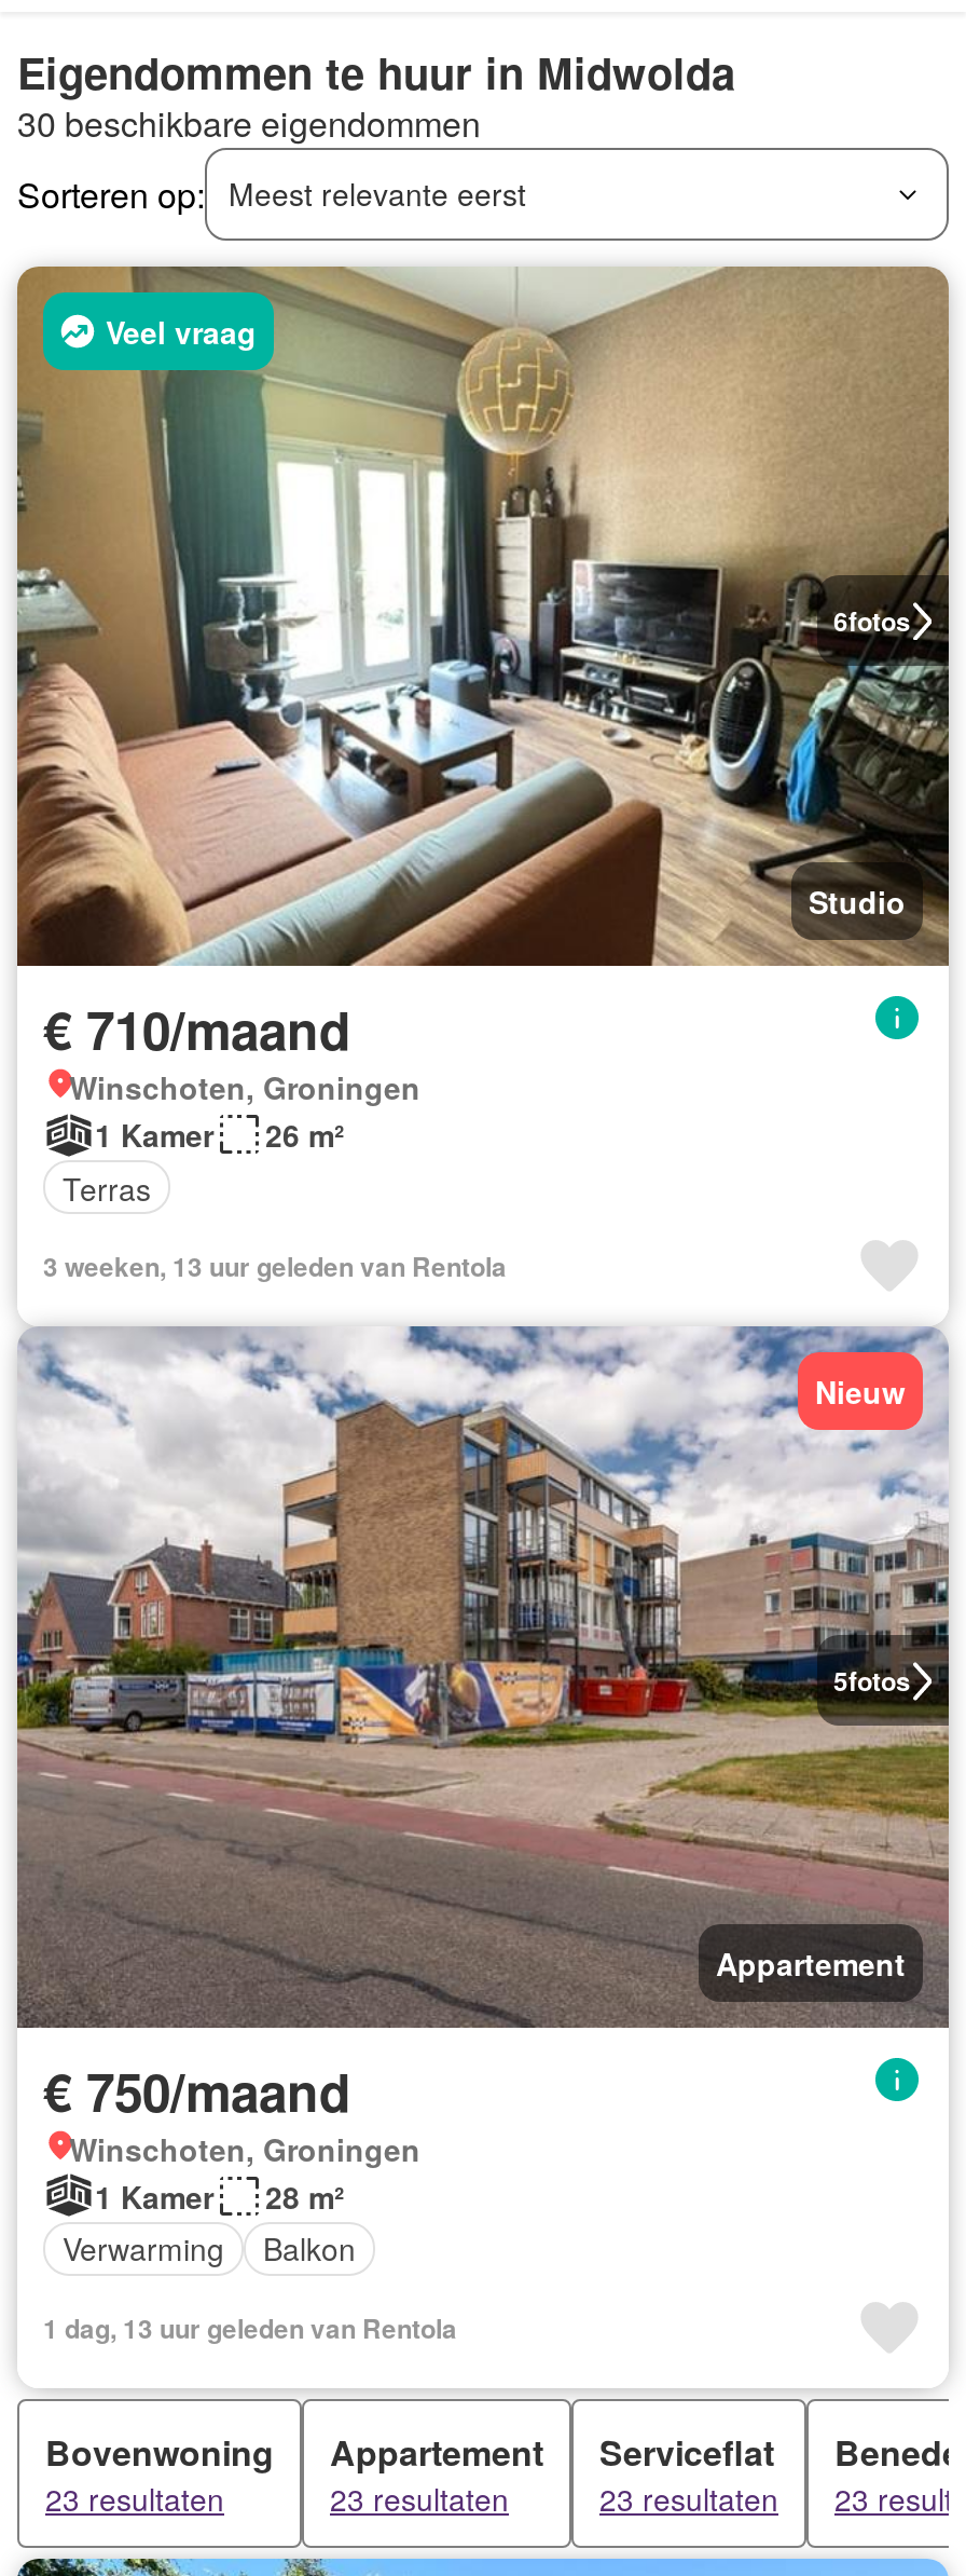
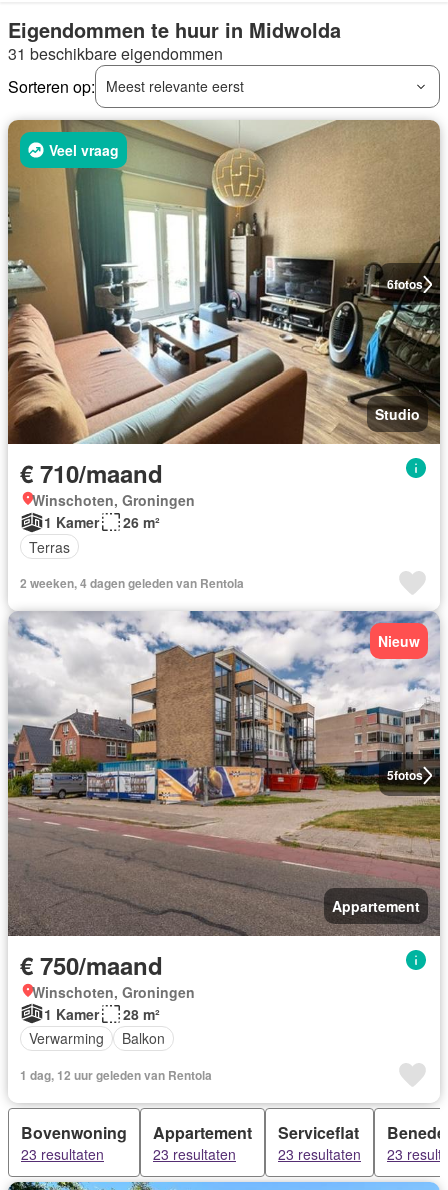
- 30 beschikbare eigendommen
+ 31 beschikbare eigendommen

- 3 weeken, 13 uur geleden van Rentola
+ 2 weeken, 4 dagen geleden van Rentola

- 1 dag, 13 uur geleden van Rentola
+ 1 dag, 12 uur geleden van Rentola
